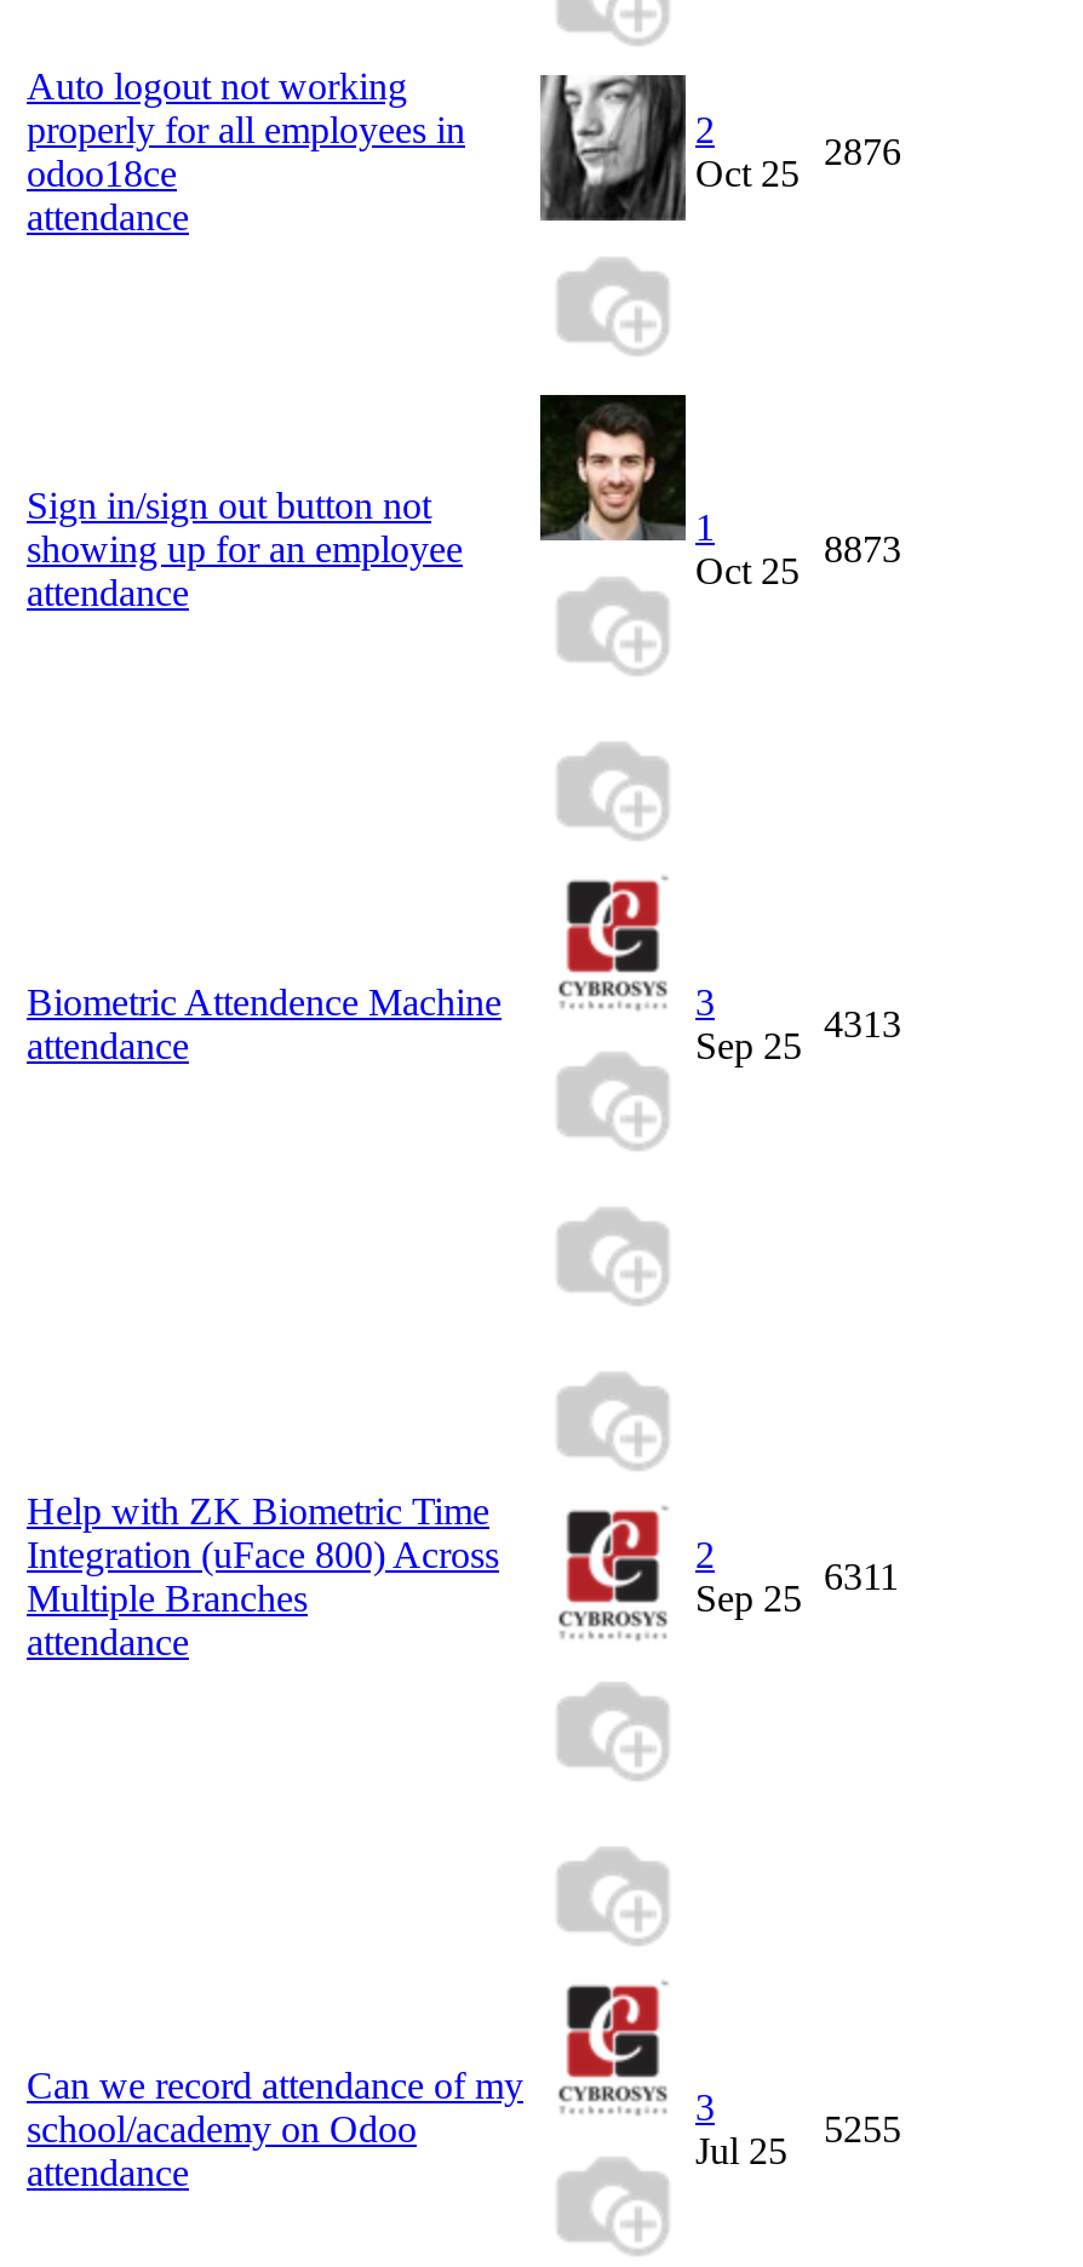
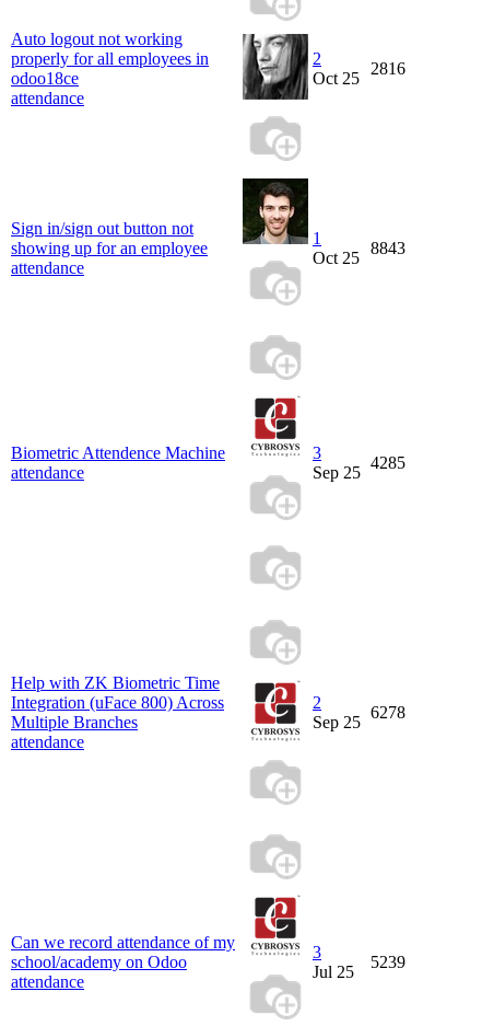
- 2876
+ 2816

- 8873
+ 8843

- 4313
+ 4285

- 6311
+ 6278

- 5255
+ 5239
